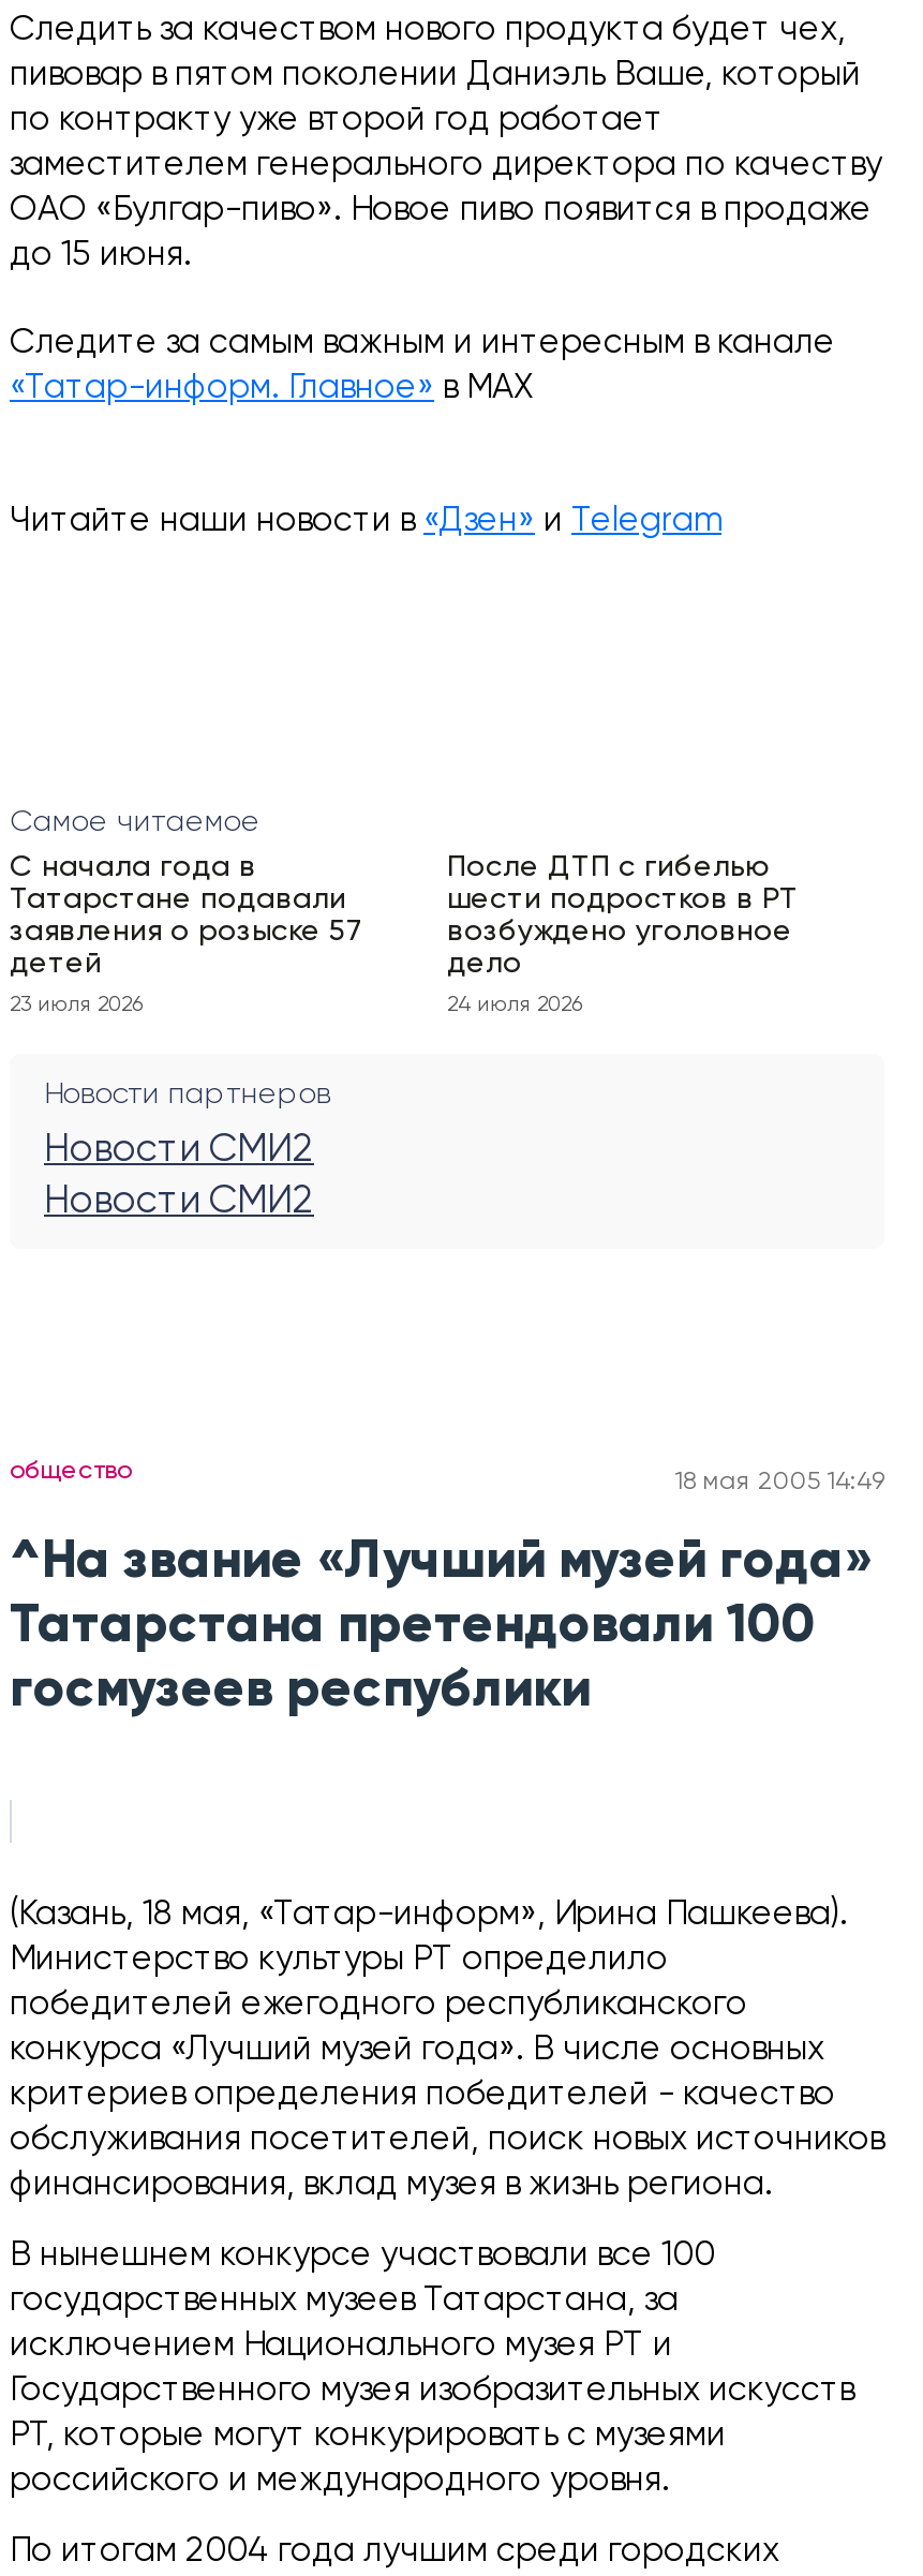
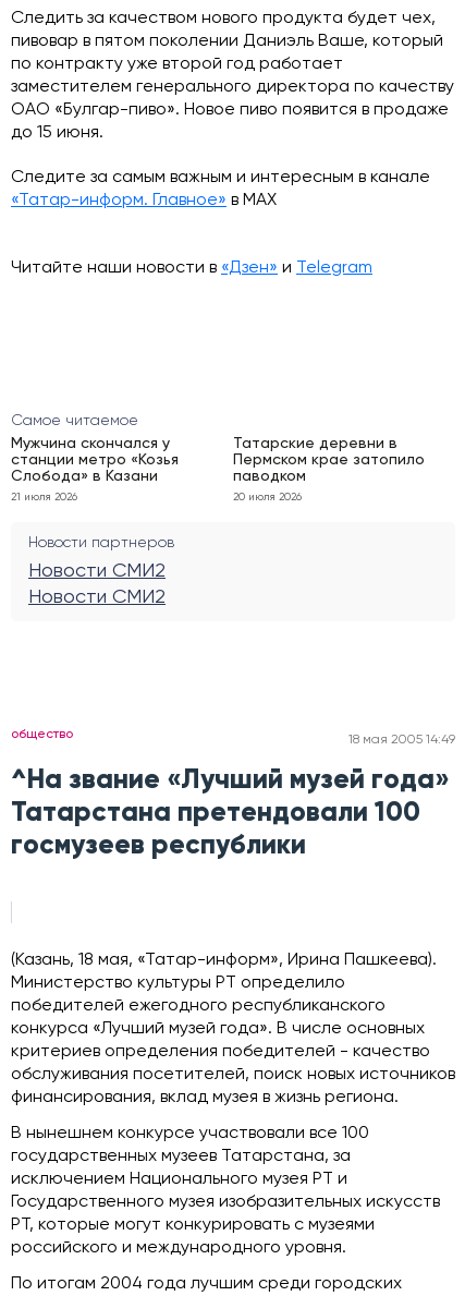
- С начала года в
- Татарстане подавали
- заявления о розыске 57
- детей
+ Мужчина скончался у
+ станции метро «Козья
+ Слобода» в Казани

- После ДТП с гибелью
- шести подростков в РТ
- возбуждено уголовное
- дело
+ Татарские деревни в
+ Пермском крае затопило
+ паводком

- 23 июля 2026
+ 21 июля 2026

- 24 июля 2026
+ 20 июля 2026
